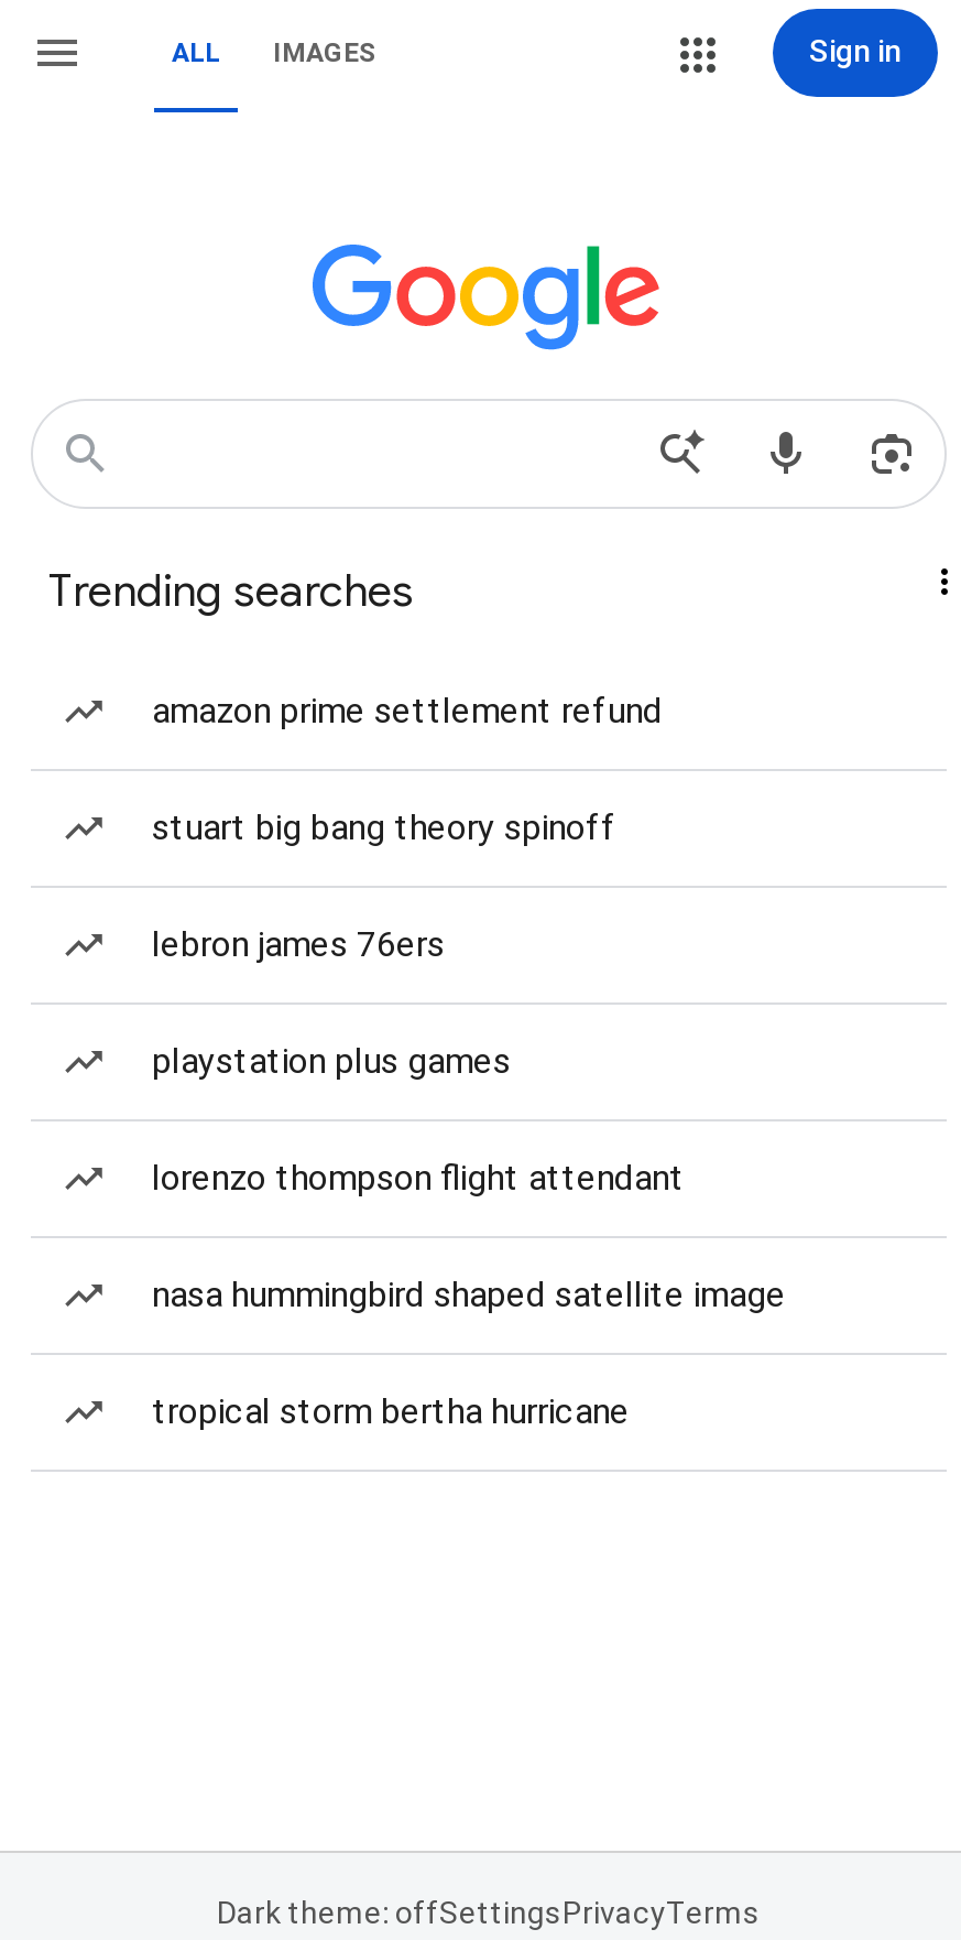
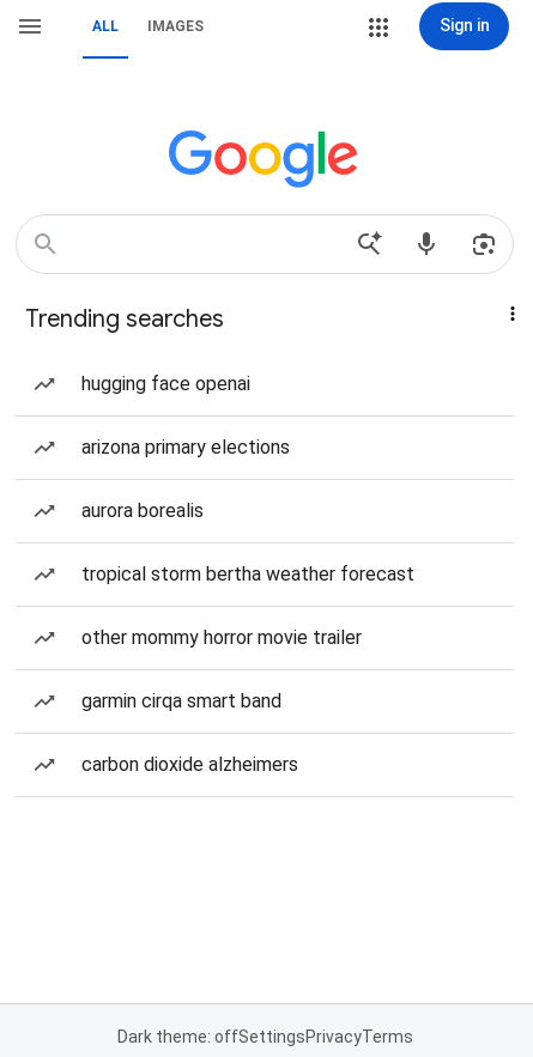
- amazon prime settlement refund
+ hugging face openai

- stuart big bang theory spinoff
+ arizona primary elections

- lebron james 76ers
+ aurora borealis

- playstation plus games
+ tropical storm bertha weather forecast

- lorenzo thompson flight attendant
+ other mommy horror movie trailer

- nasa hummingbird shaped satellite image
+ garmin cirqa smart band

- tropical storm bertha hurricane
+ carbon dioxide alzheimers
